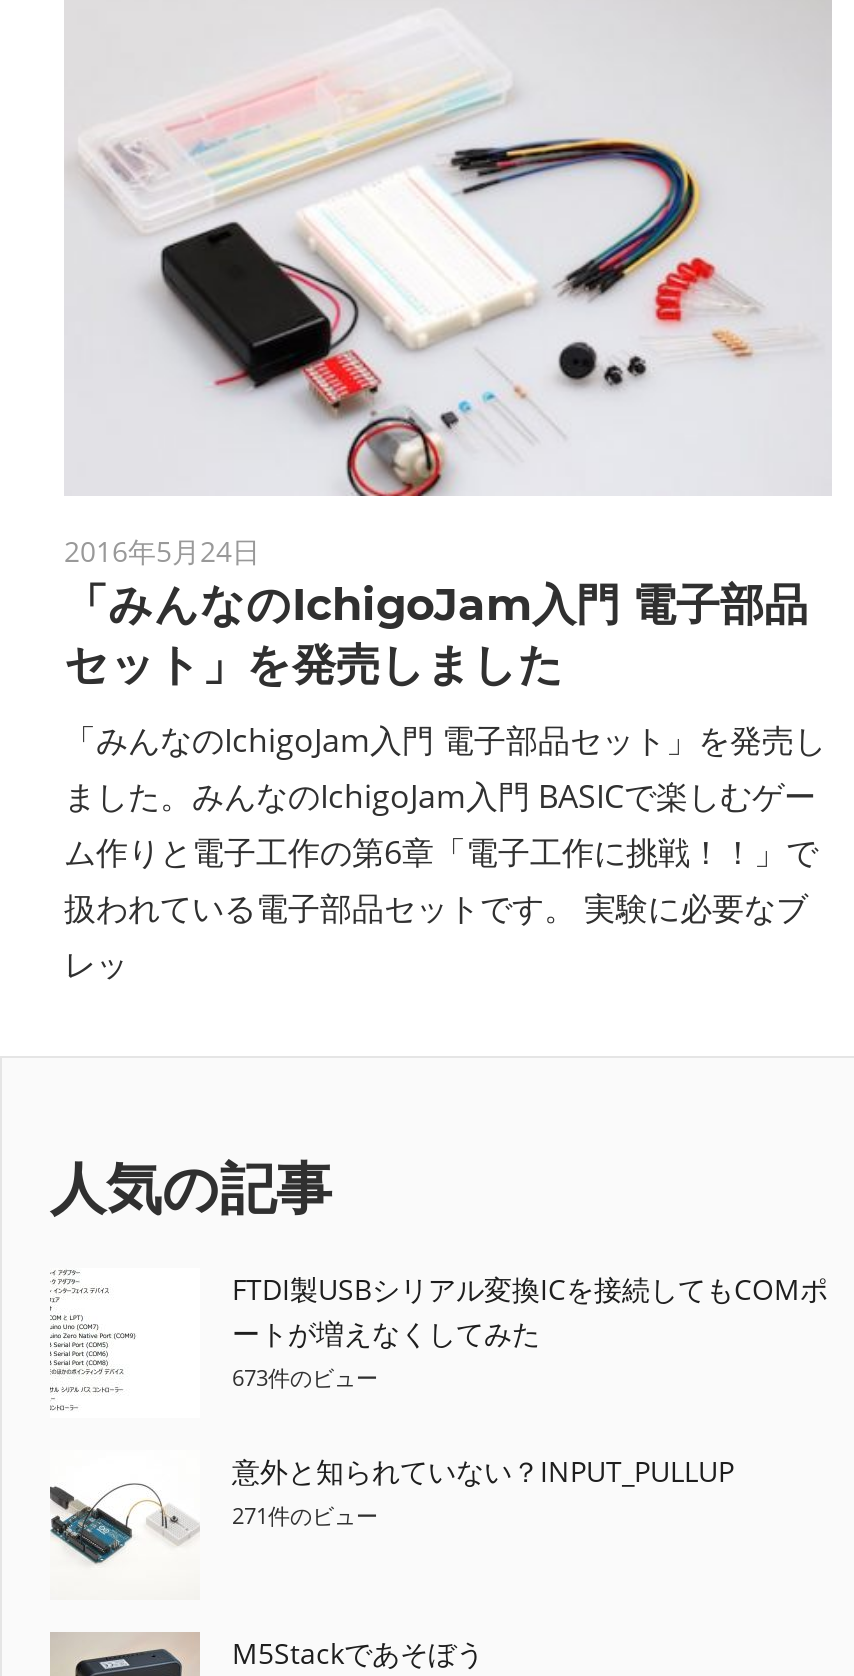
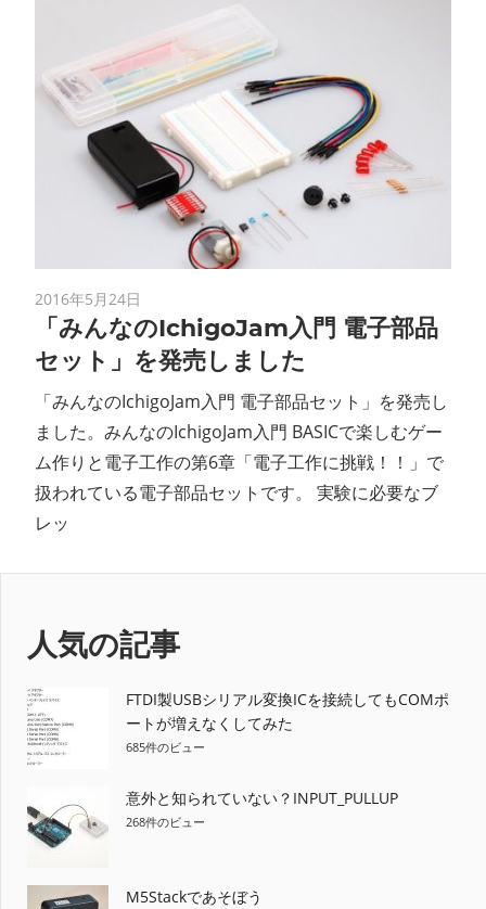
- 673件のビュー
+ 685件のビュー

- 271件のビュー
+ 268件のビュー
